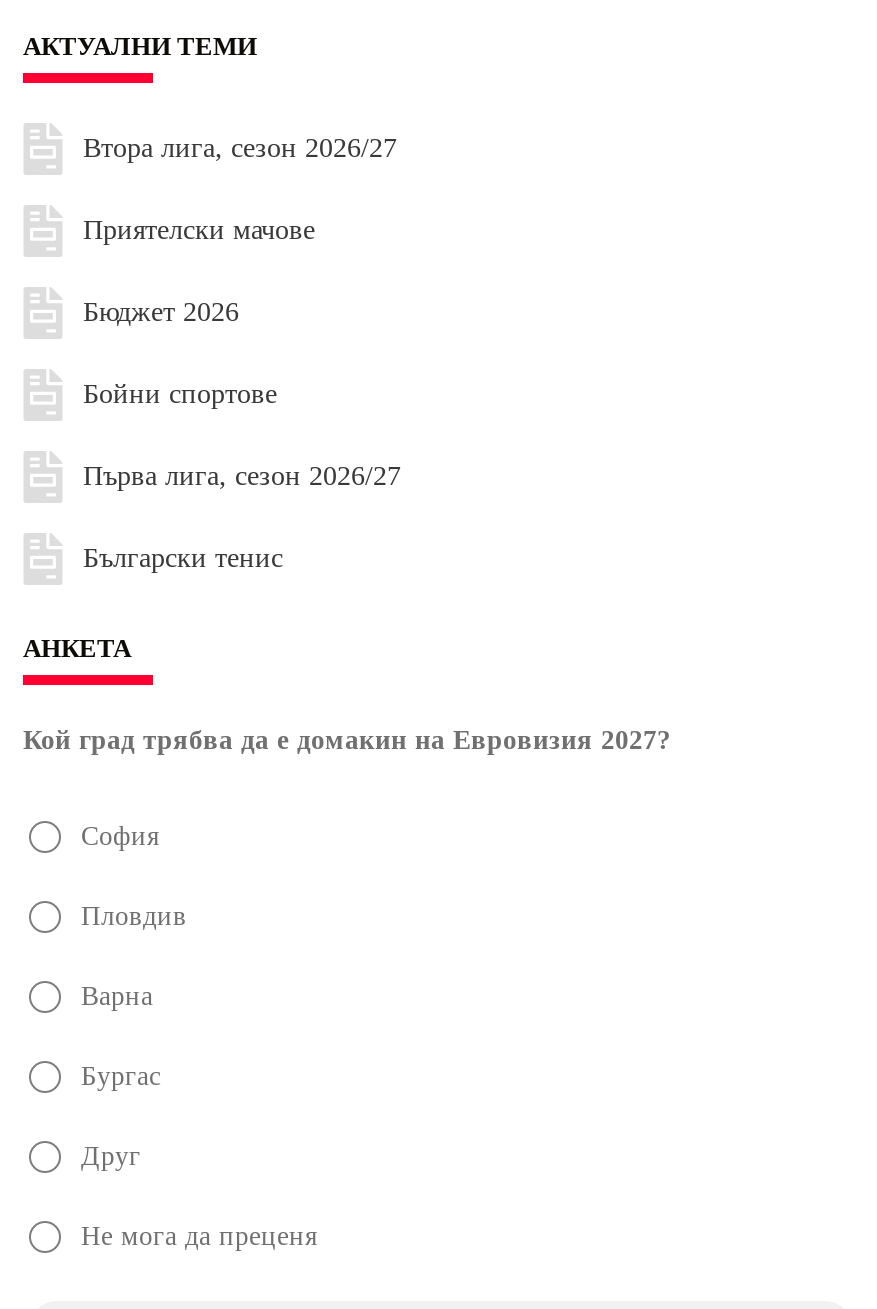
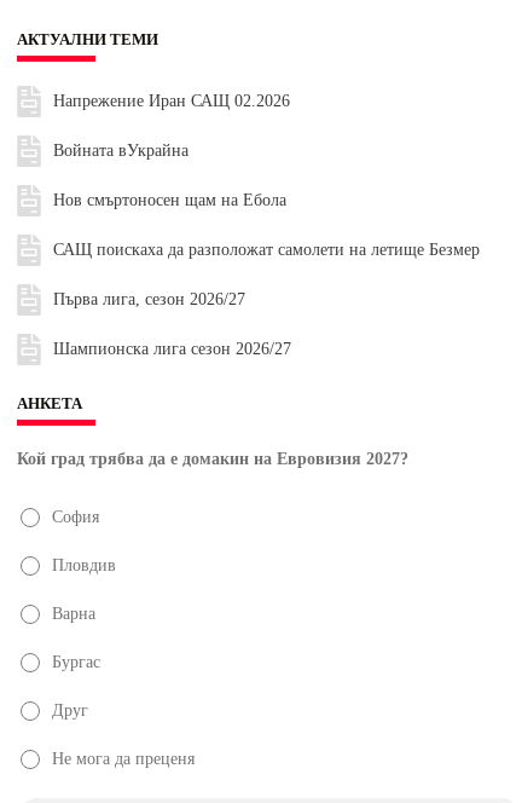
- Втора лига, сезон 2026/27
+ Напрежение Иран САЩ 02.2026

- Приятелски мачове
+ Войната вУкрайна

- Бюджет 2026
+ Нов смъртоносен щам на Ебола

- Бойни спортове
+ САЩ поискаха да разположат самолети на летище Безмер

- Български тенис
+ Шампионска лига сезон 2026/27
